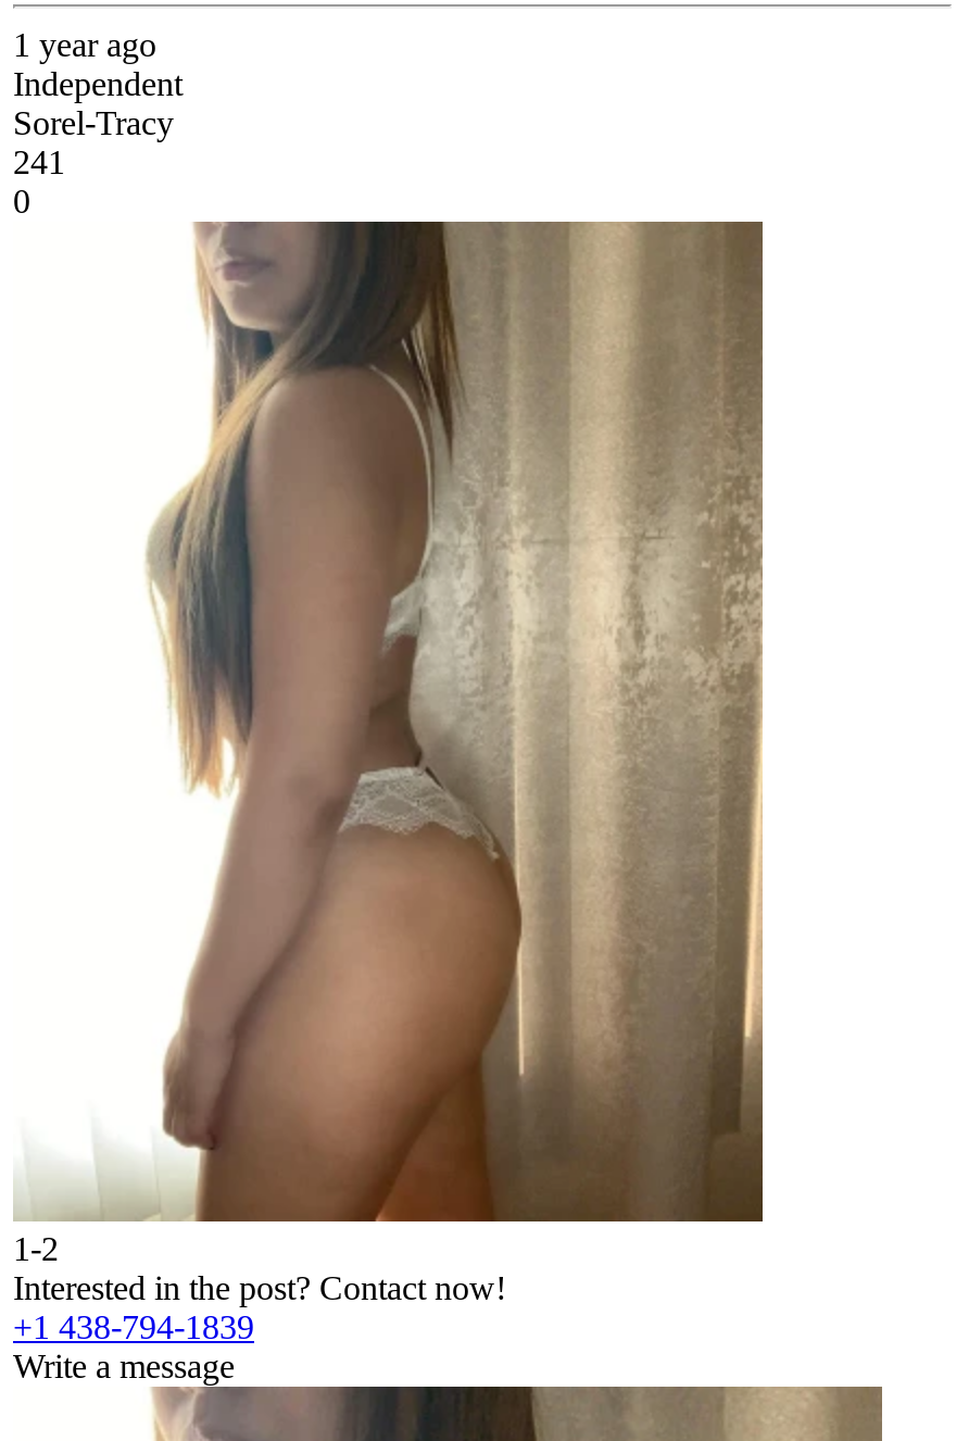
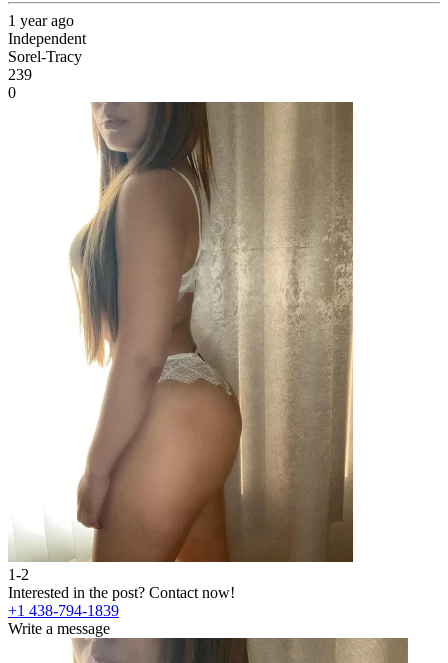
- 241
+ 239
